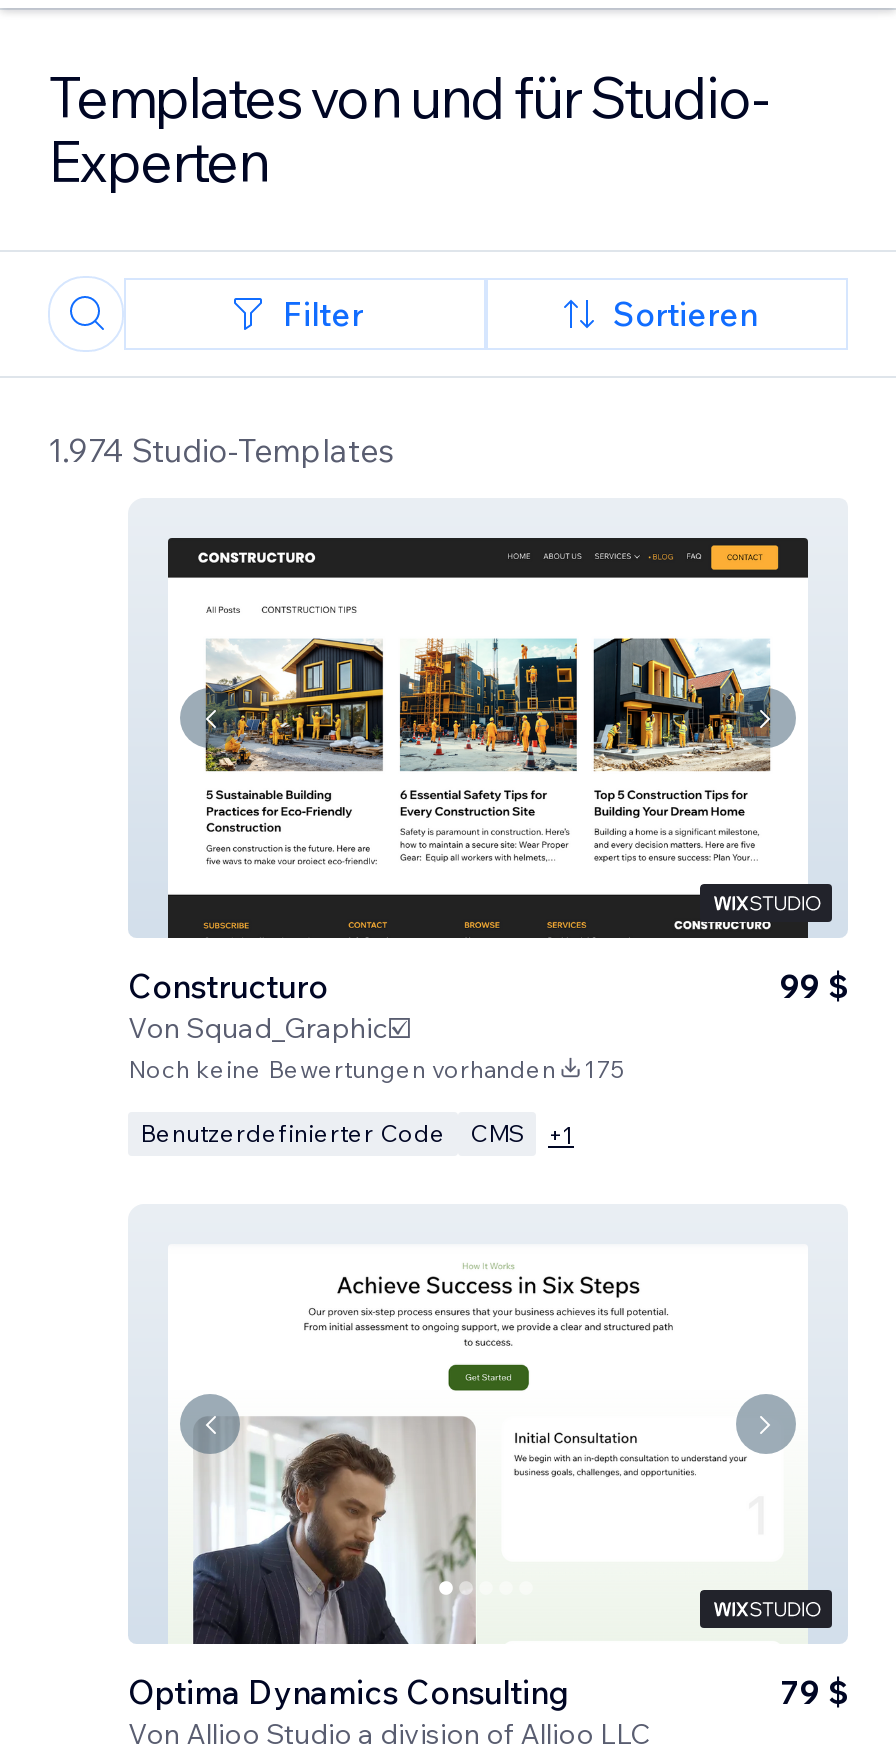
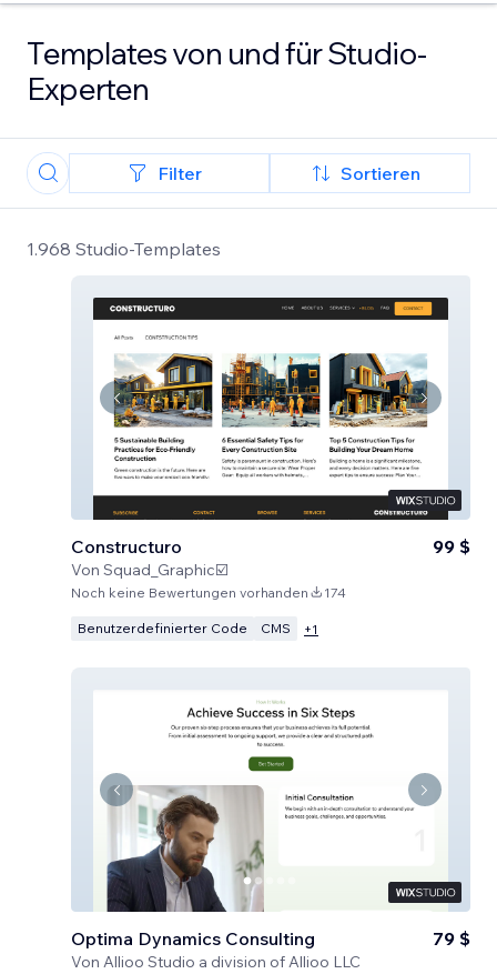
- 1.974 Studio-Templates
+ 1.968 Studio-Templates

- Noch keine Bewertungen vorhanden 175
+ Noch keine Bewertungen vorhanden 174
